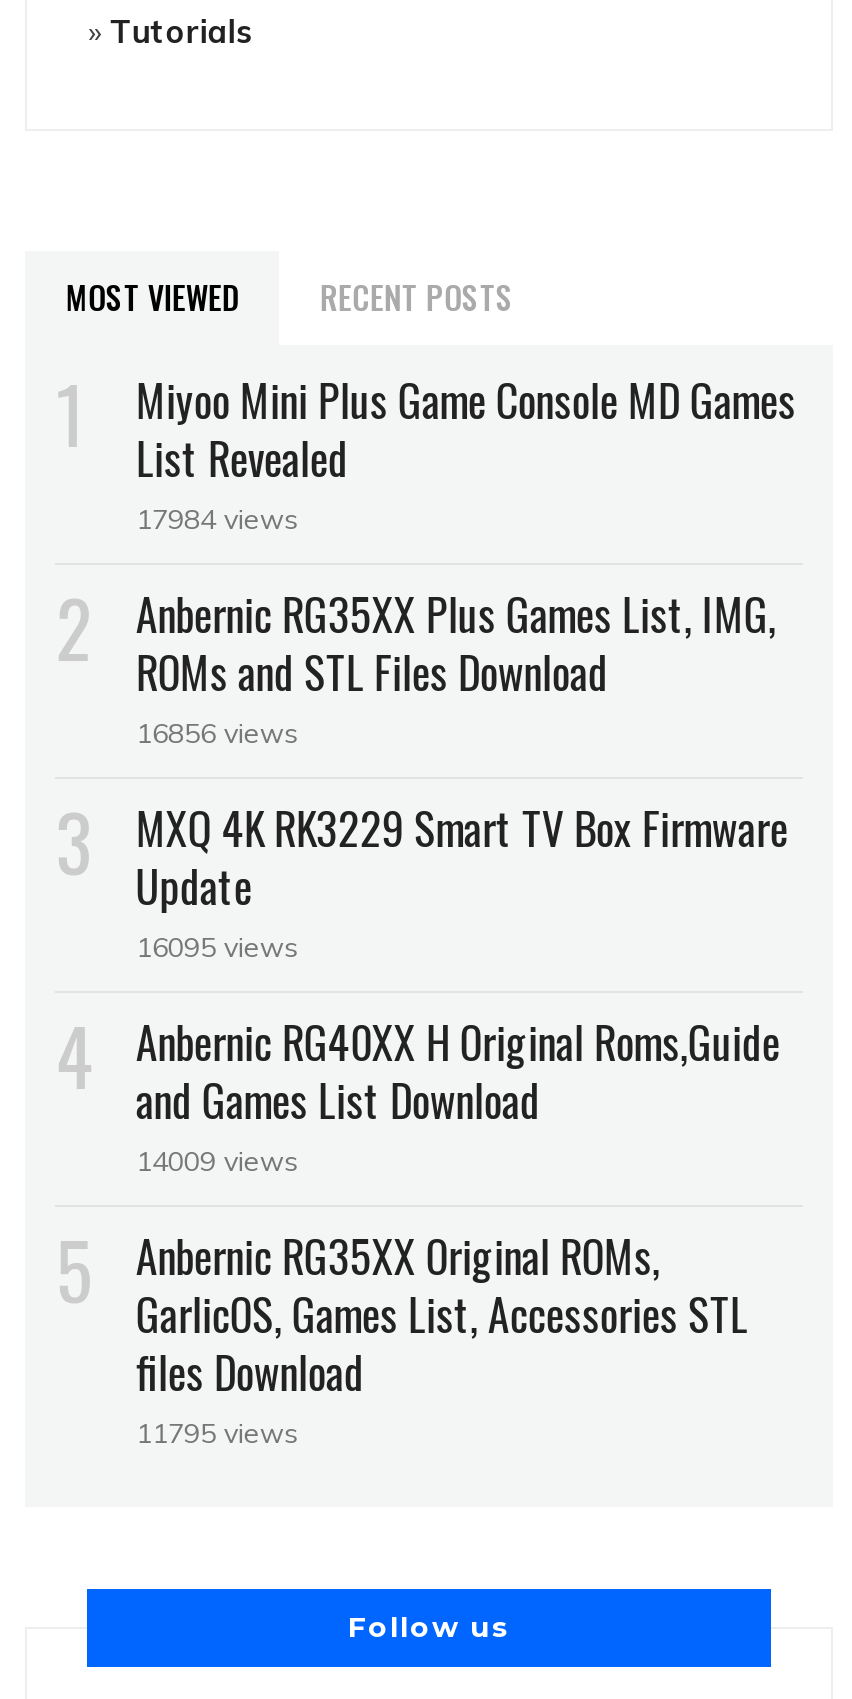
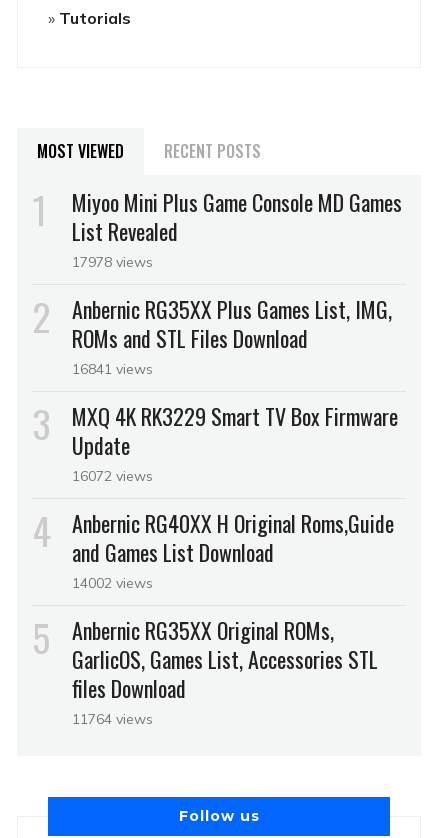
- 17984 views
+ 17978 views

- 16856 views
+ 16841 views

- 16095 views
+ 16072 views

- 14009 views
+ 14002 views

- 11795 views
+ 11764 views
